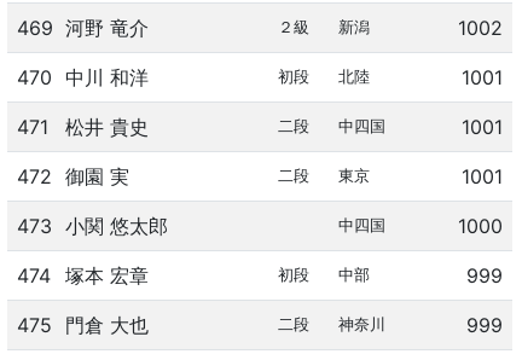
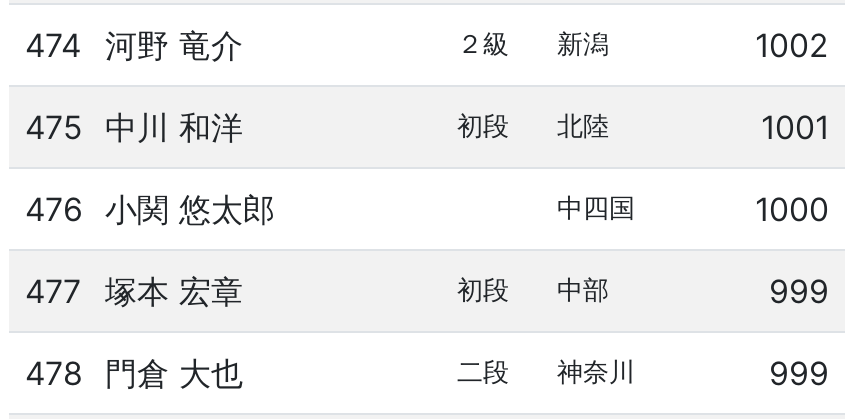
- 469 河野 竜介
+ 474 河野 竜介

- 470 中川 和洋
+ 475 中川 和洋

- 471
- 松井 貴史
- 二段
- 中四国
- 1001
- 472 御園 実
- 二段
- 東京
- 1001
- 473 小関 悠太郎
+ 476 小関 悠太郎

- 474 塚本 宏章
+ 477 塚本 宏章

- 475 門倉 大也
+ 478 門倉 大也
